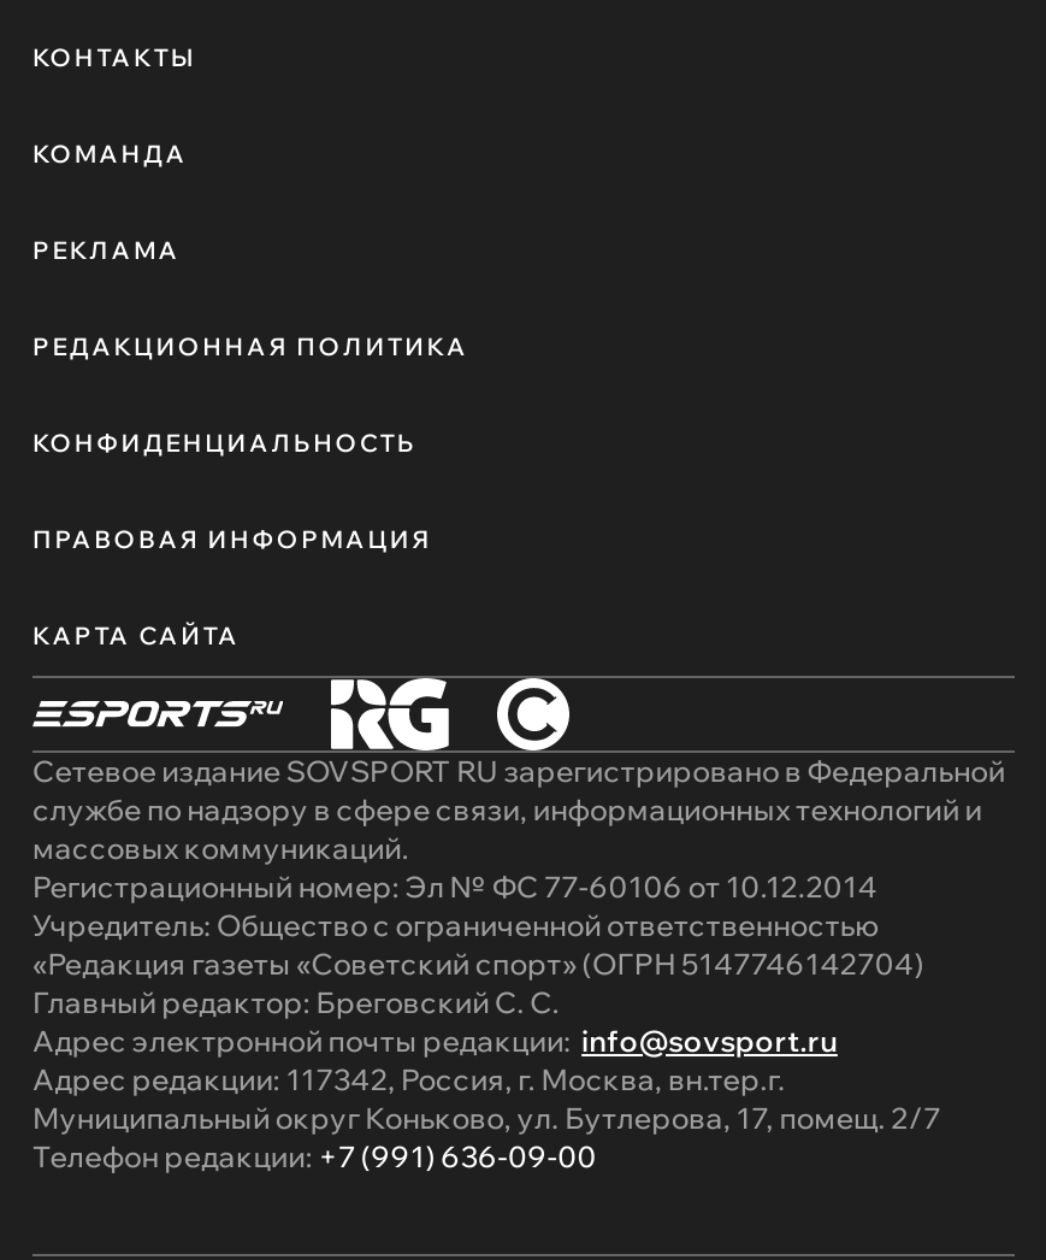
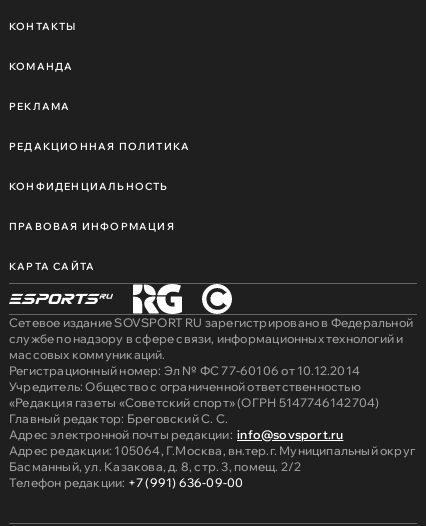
- Адрес редакции: 117342, Россия, г. Москва, вн.тер.г.
- Муниципальный округ Коньково, ул. Бутлерова, 17, помещ. 2/7
+ Адрес редакции: 105064, Г.Москва, вн.тер.г. Муниципальный округ
+ Басманный, ул. Казакова, д. 8, стр. 3, помещ. 2/2
